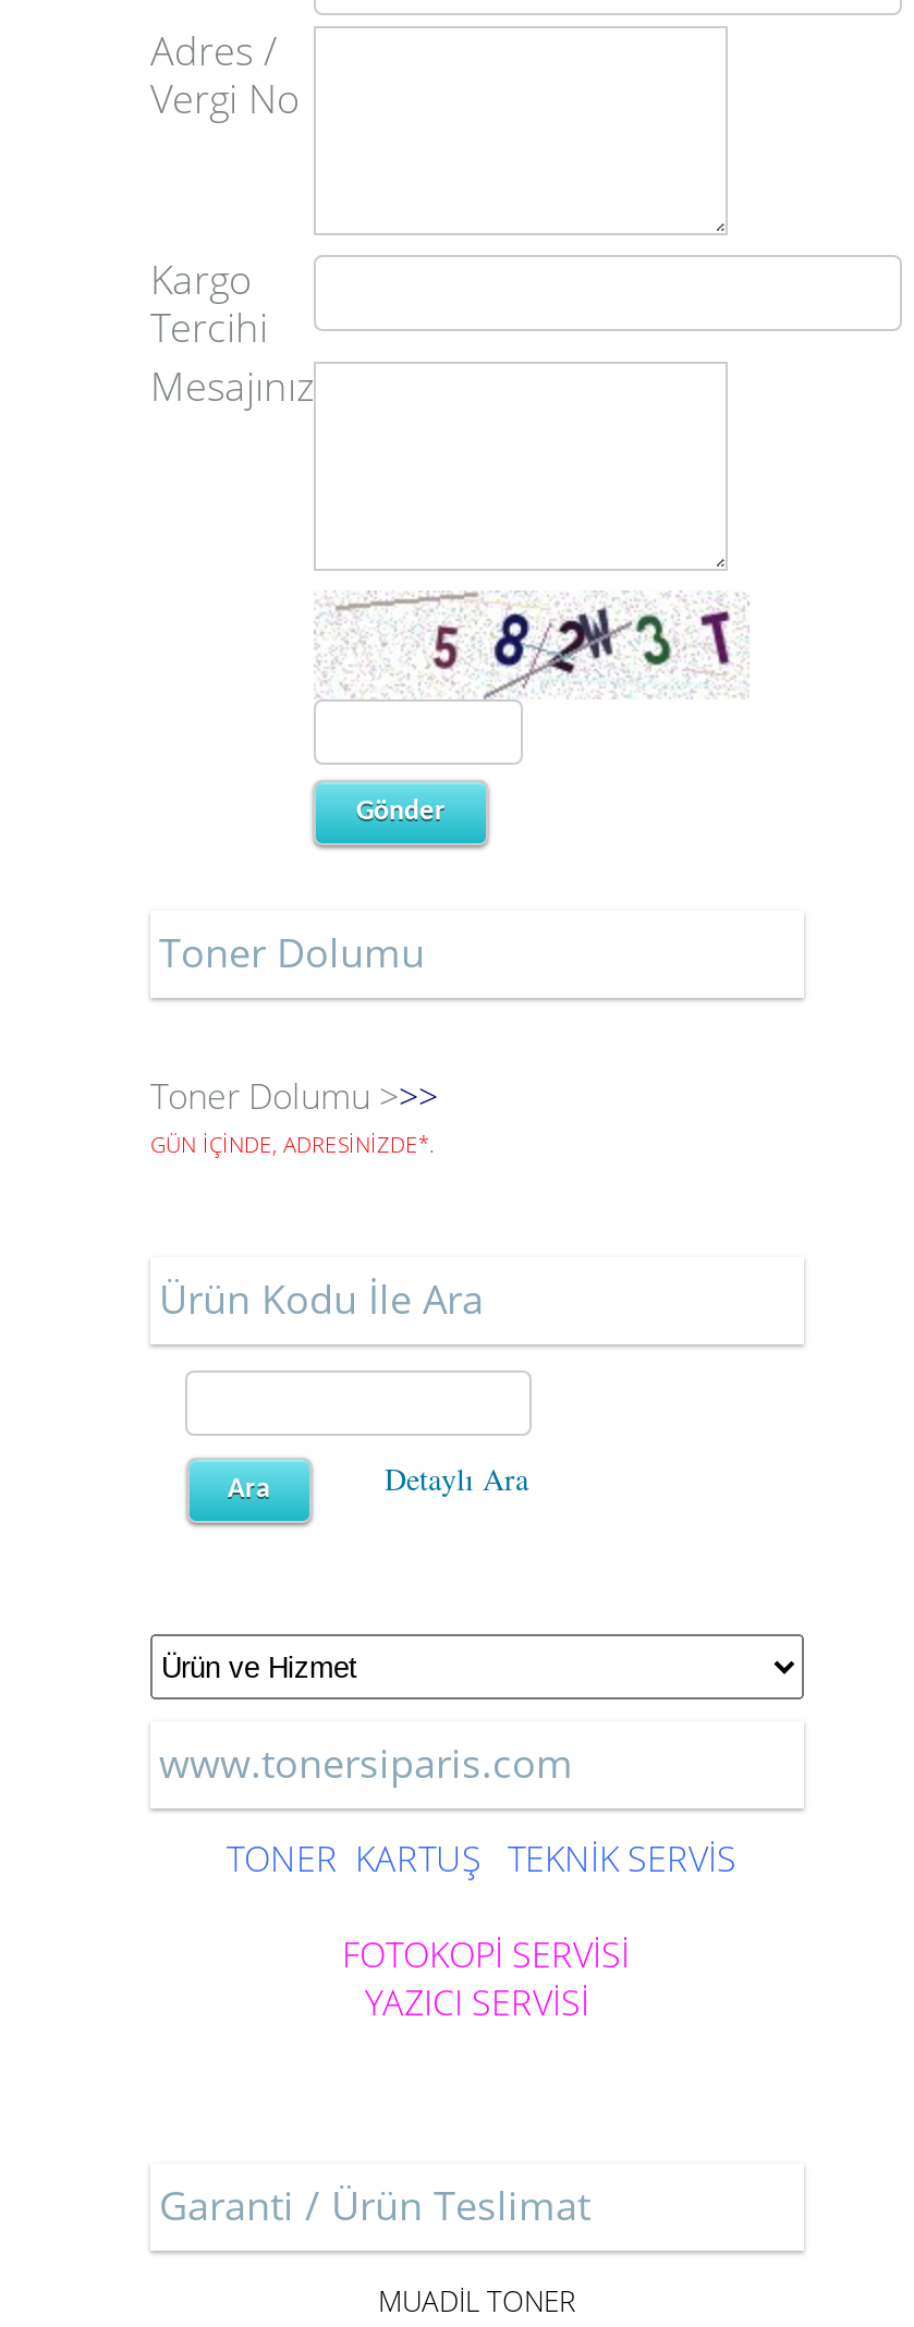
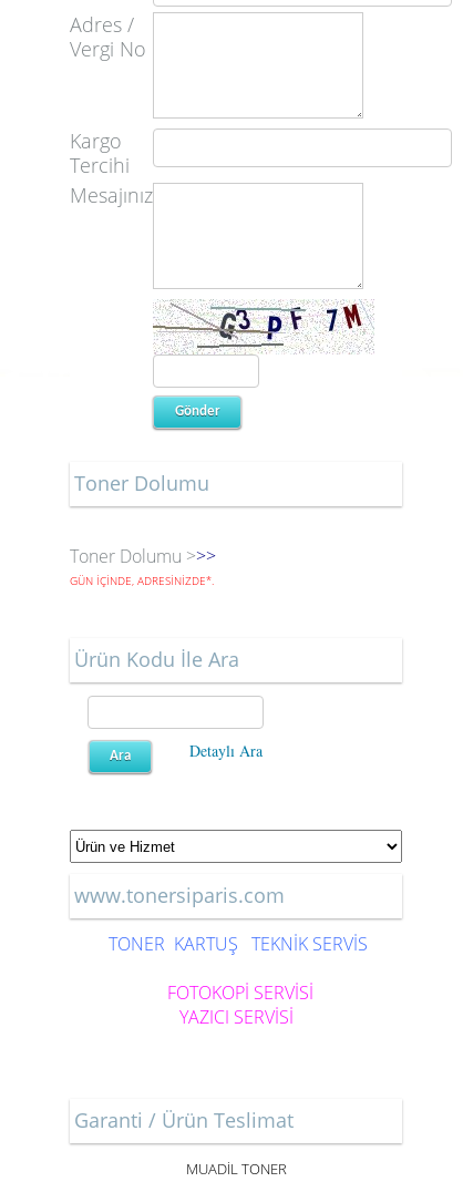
- [image]
+ [image]
